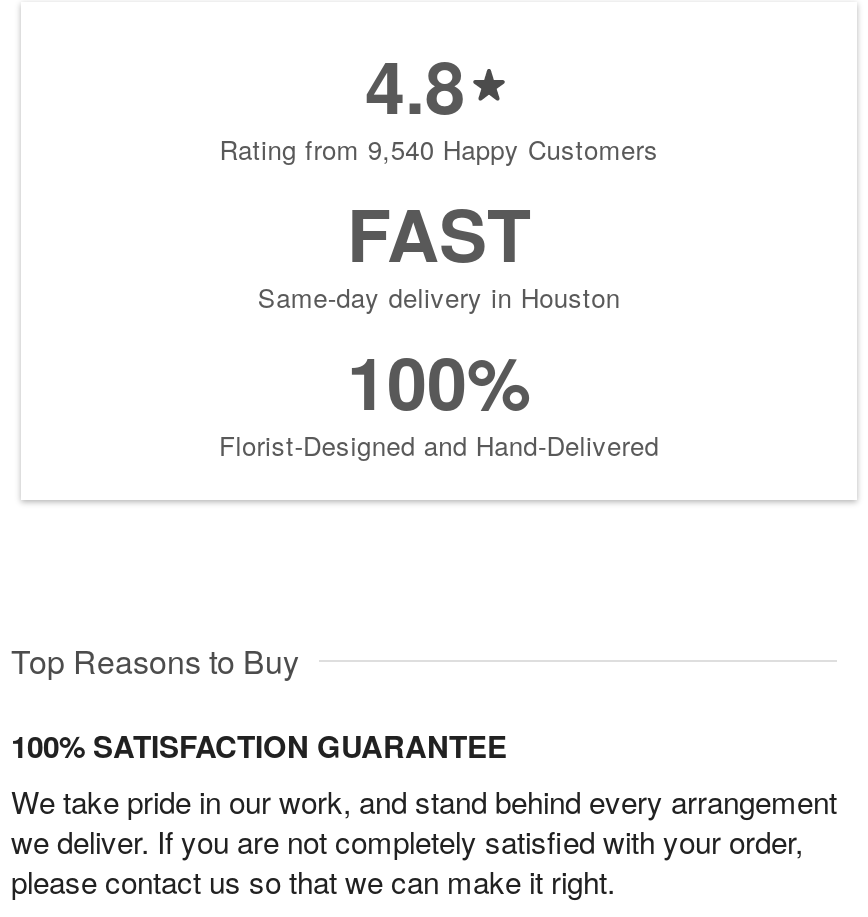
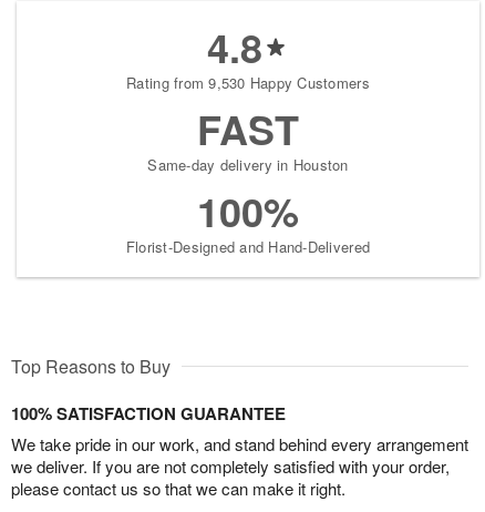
- Rating from 9,540 Happy Customers
+ Rating from 9,530 Happy Customers
